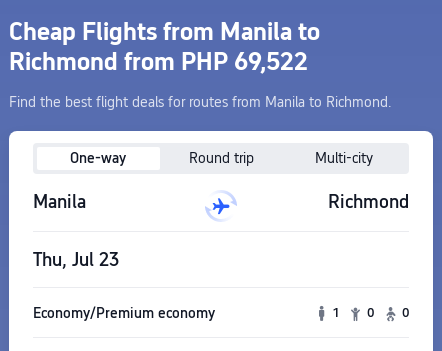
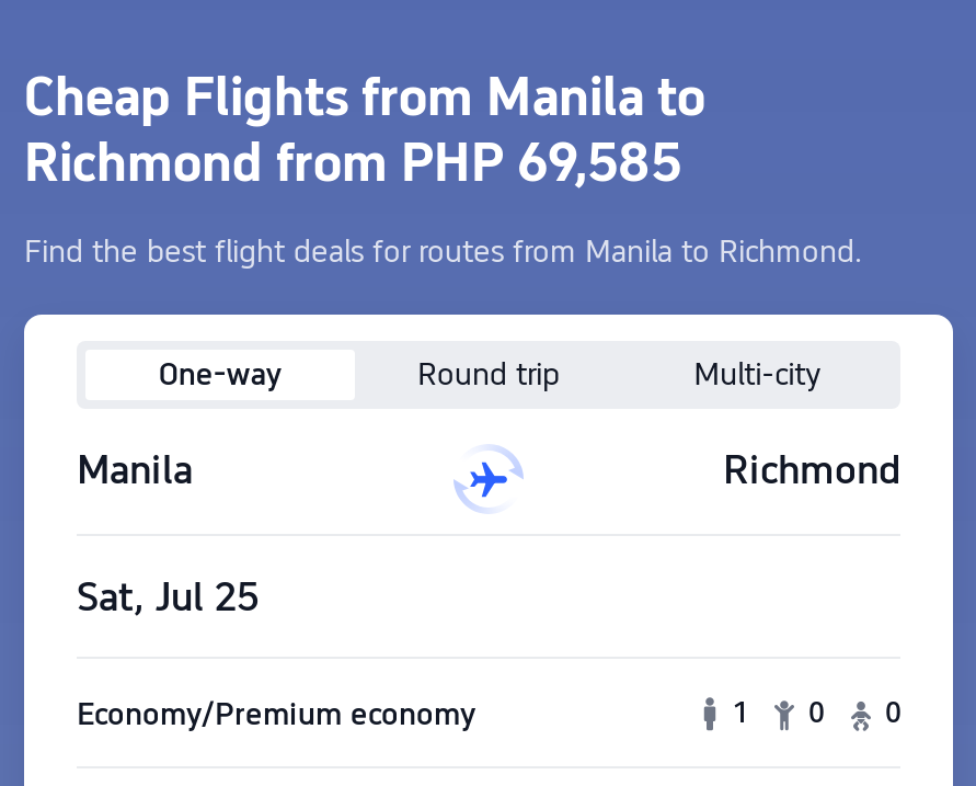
- Richmond from PHP 69,522
+ Richmond from PHP 69,585

- Thu, Jul 23
+ Sat, Jul 25
